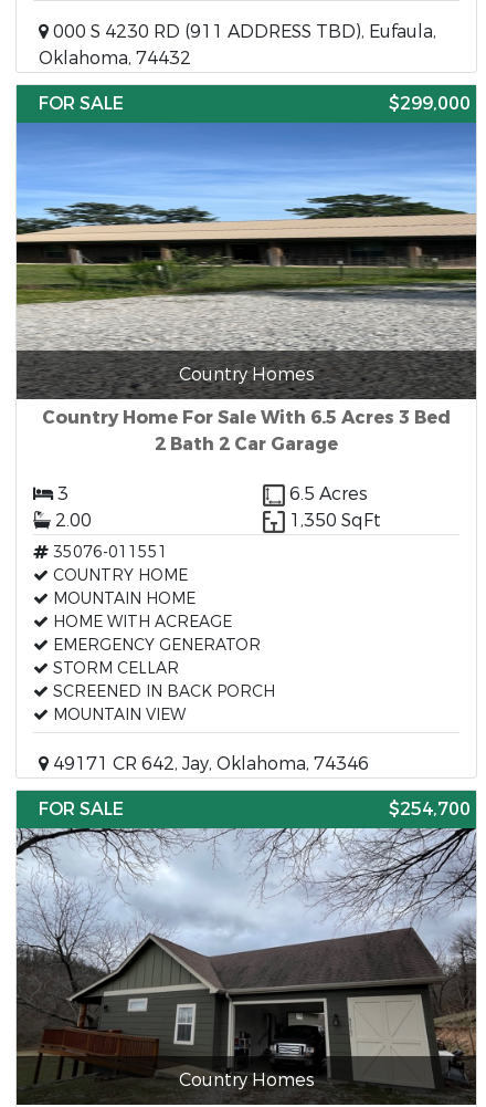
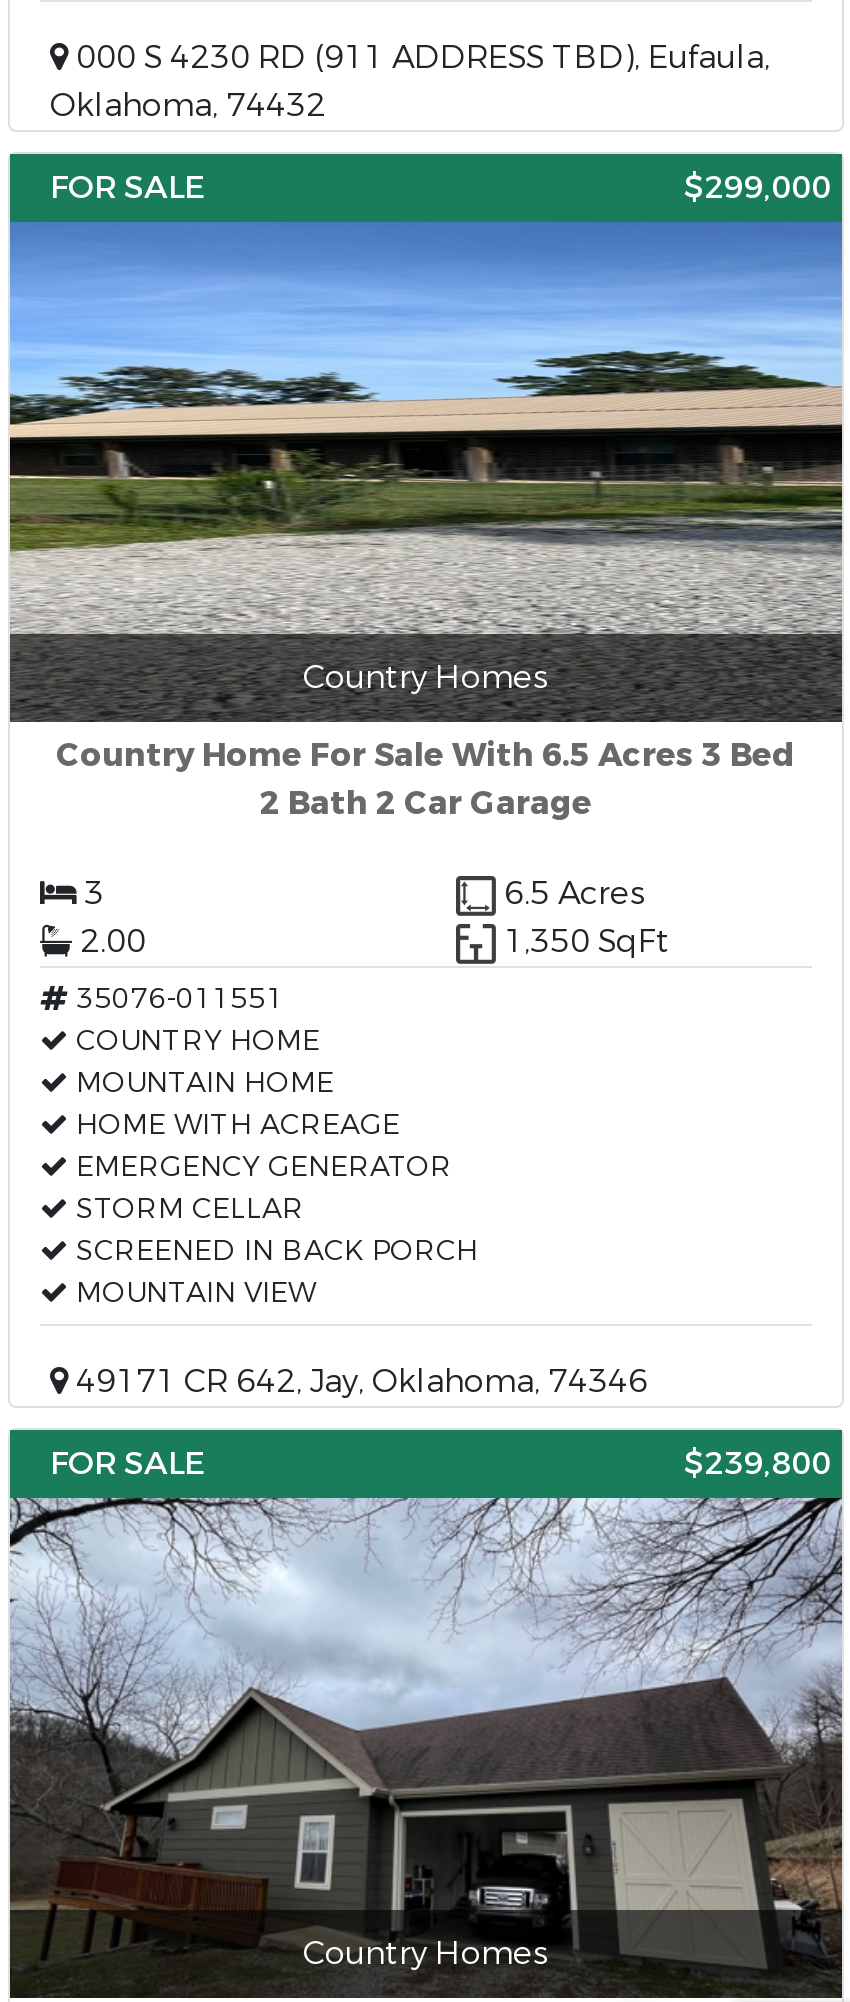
- $254,700
+ $239,800
